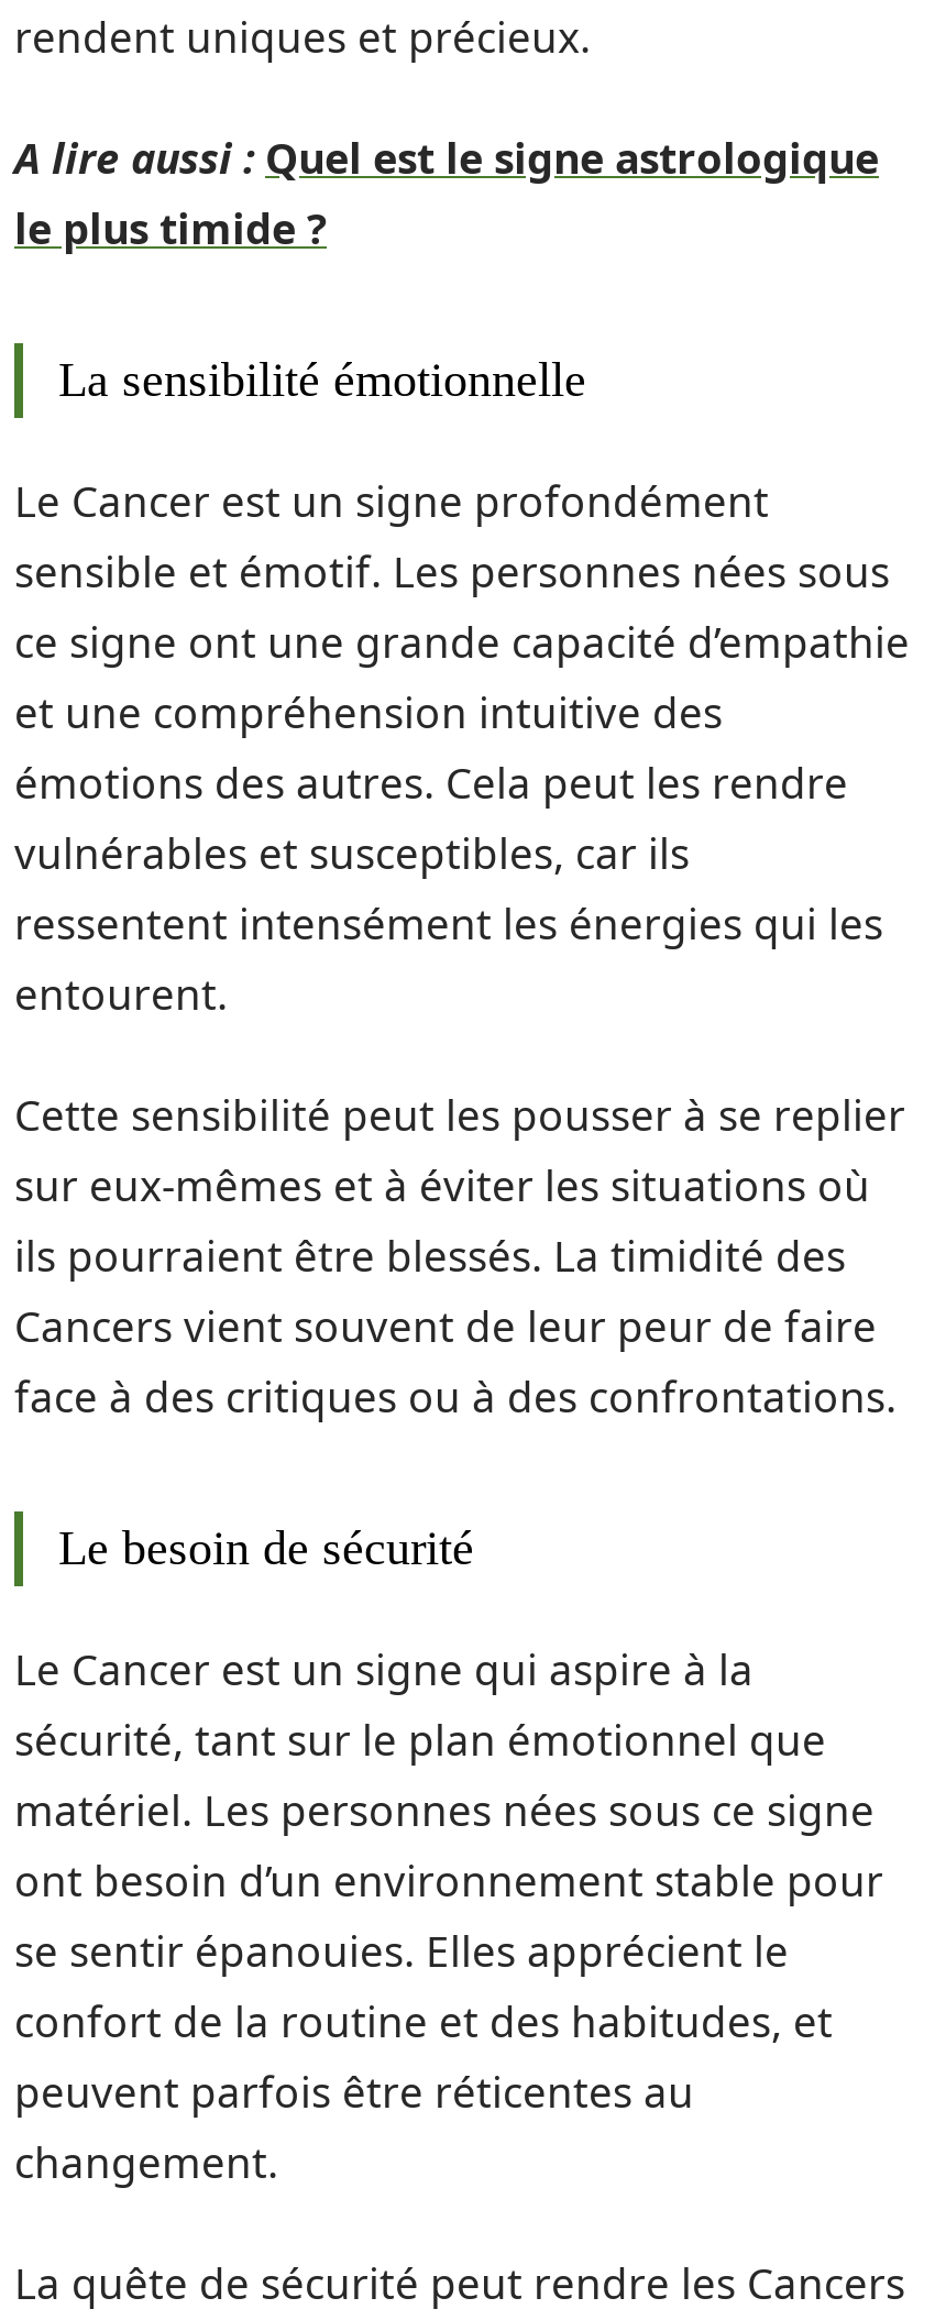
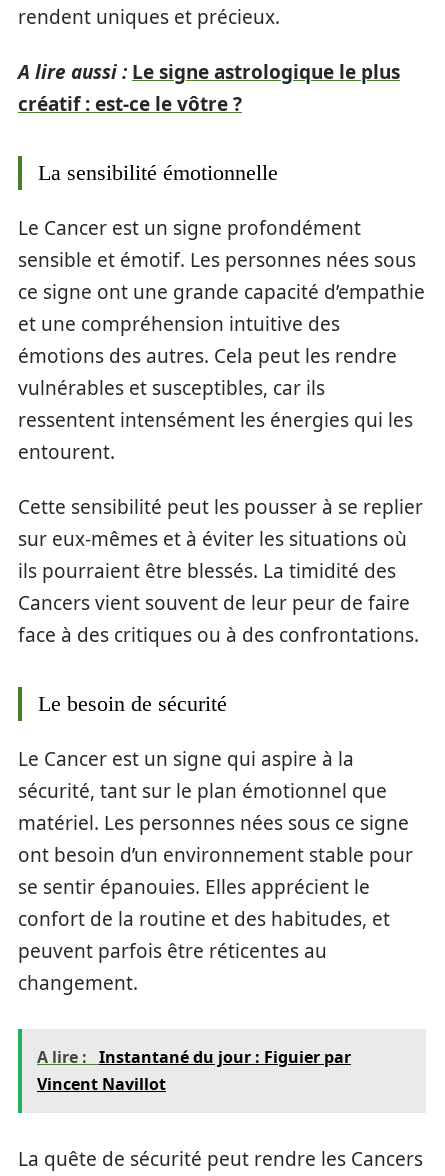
- A lire aussi : Quel est le signe astrologique
- le plus timide ?
+ A lire aussi : Le signe astrologique le plus
+ créatif : est-ce le vôtre ?

+ [image]
+ A lire : Instantané du jour : Figuier par
+ Vincent Navillot
